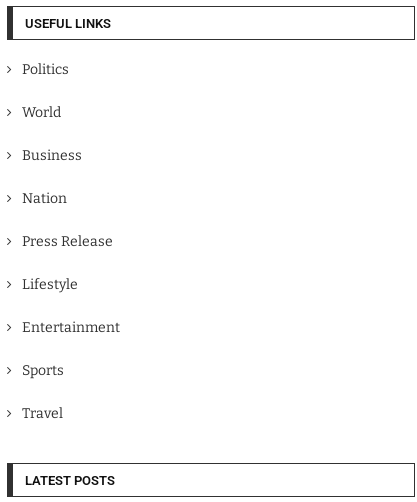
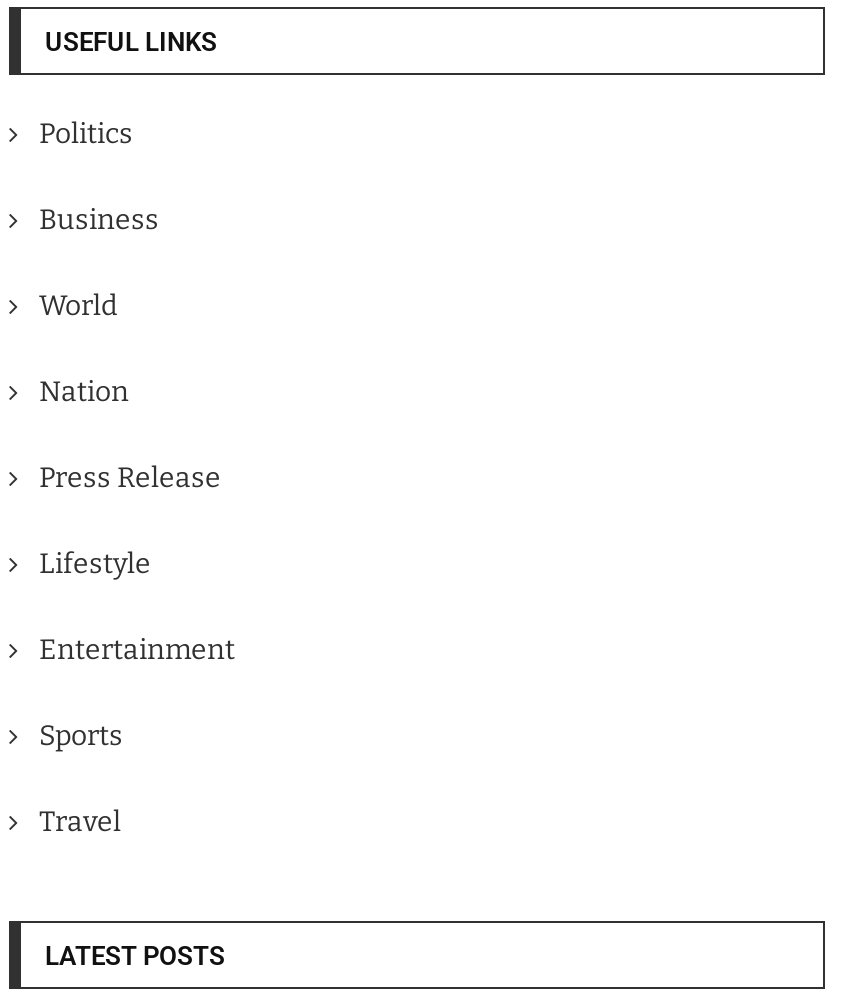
moved down: World

moved up: Business
